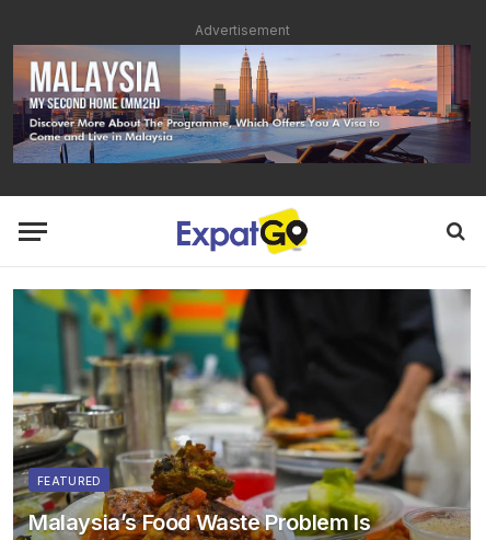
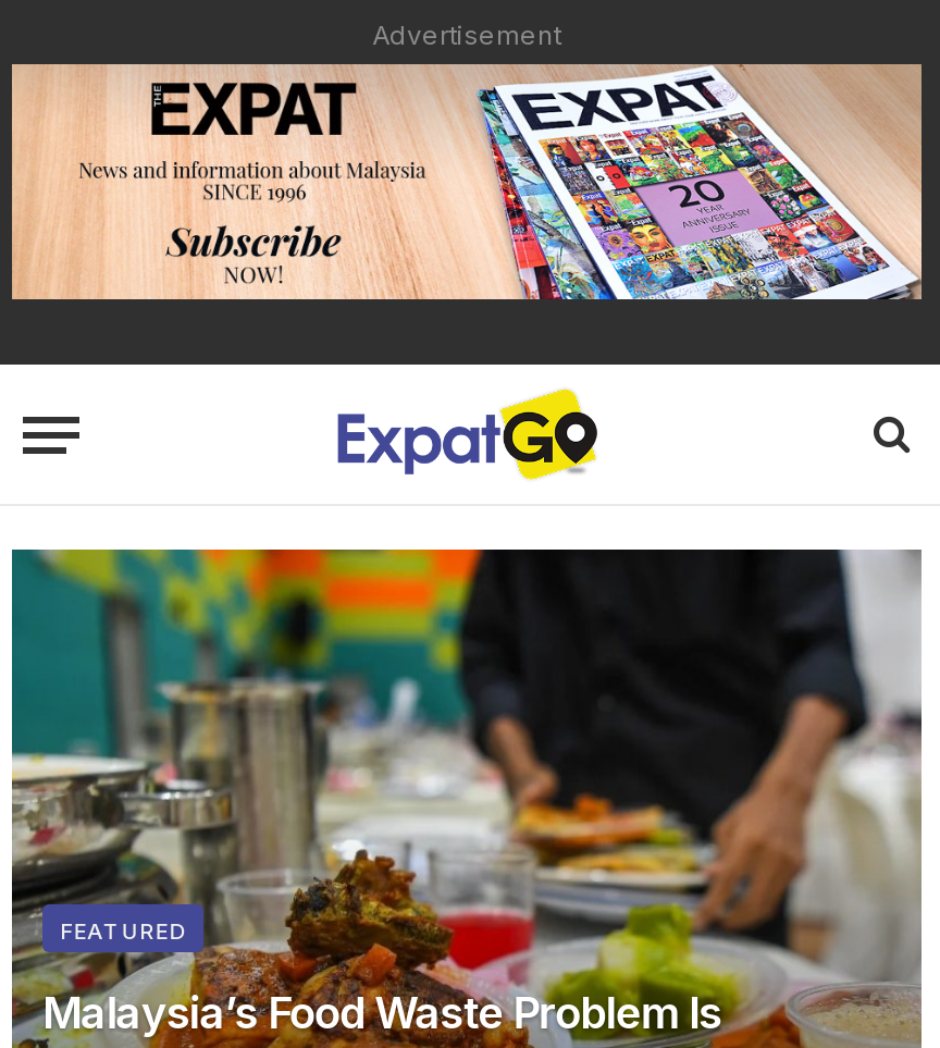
- [image]
+ [image]
